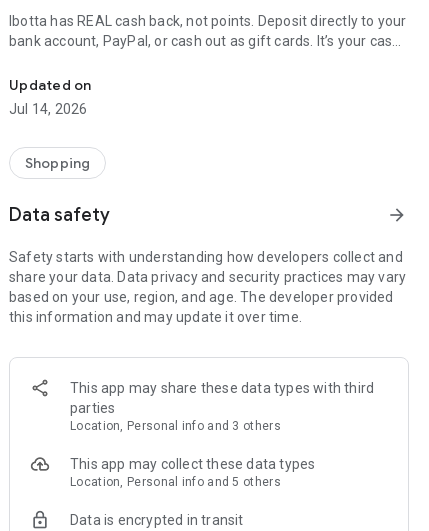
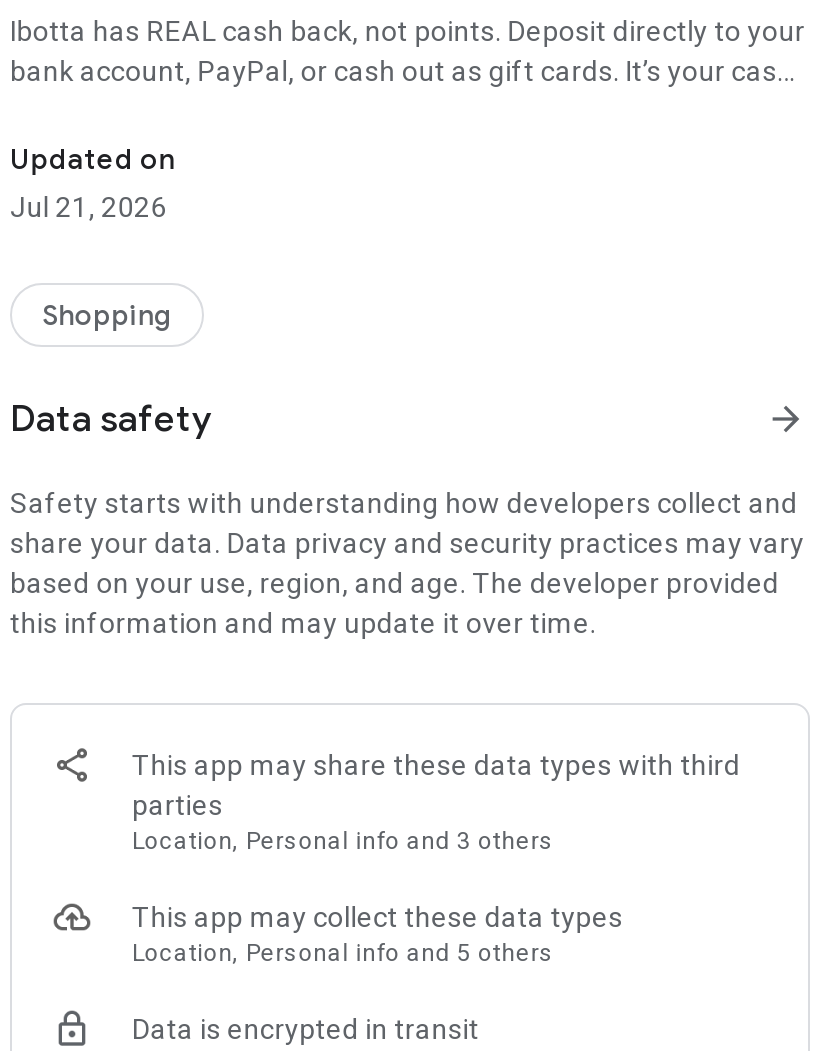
- Jul 14, 2026
+ Jul 21, 2026
